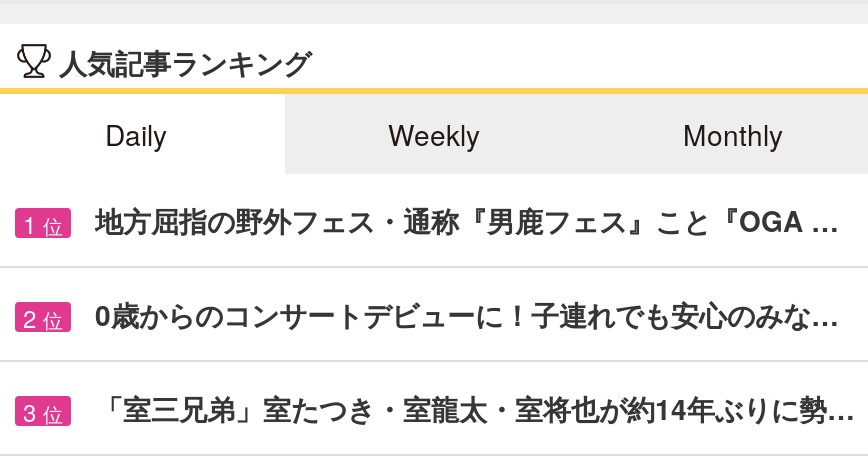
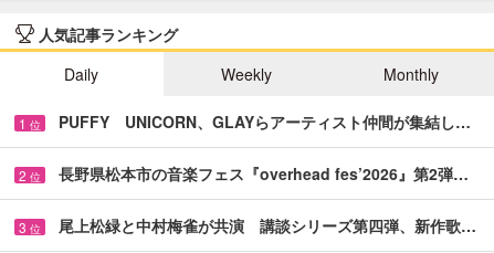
- 地方屈指の野外フェス・通称『男鹿フェス』こと『OGA …
+ PUFFY UNICORN、GLAYらアーティスト仲間が集結し…

- 0歳からのコンサートデビューに！子連れでも安心のみな…
+ 長野県松本市の音楽フェス『overhead fes’2026』第2弾…

- 「室三兄弟」室たつき・室龍太・室将也が約14年ぶりに勢…
+ 尾上松緑と中村梅雀が共演 講談シリーズ第四弾、新作歌…
